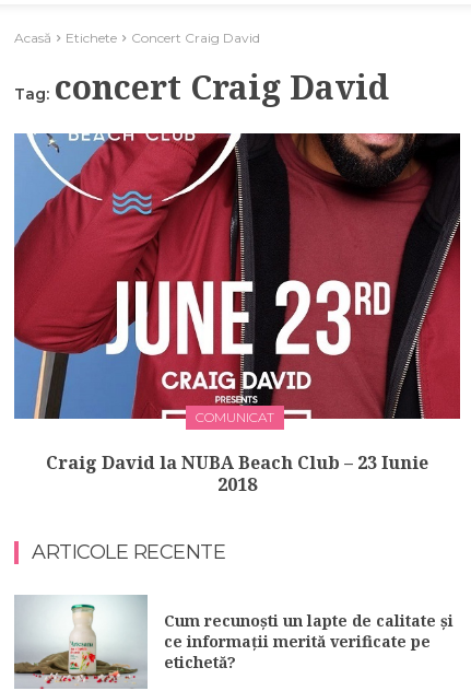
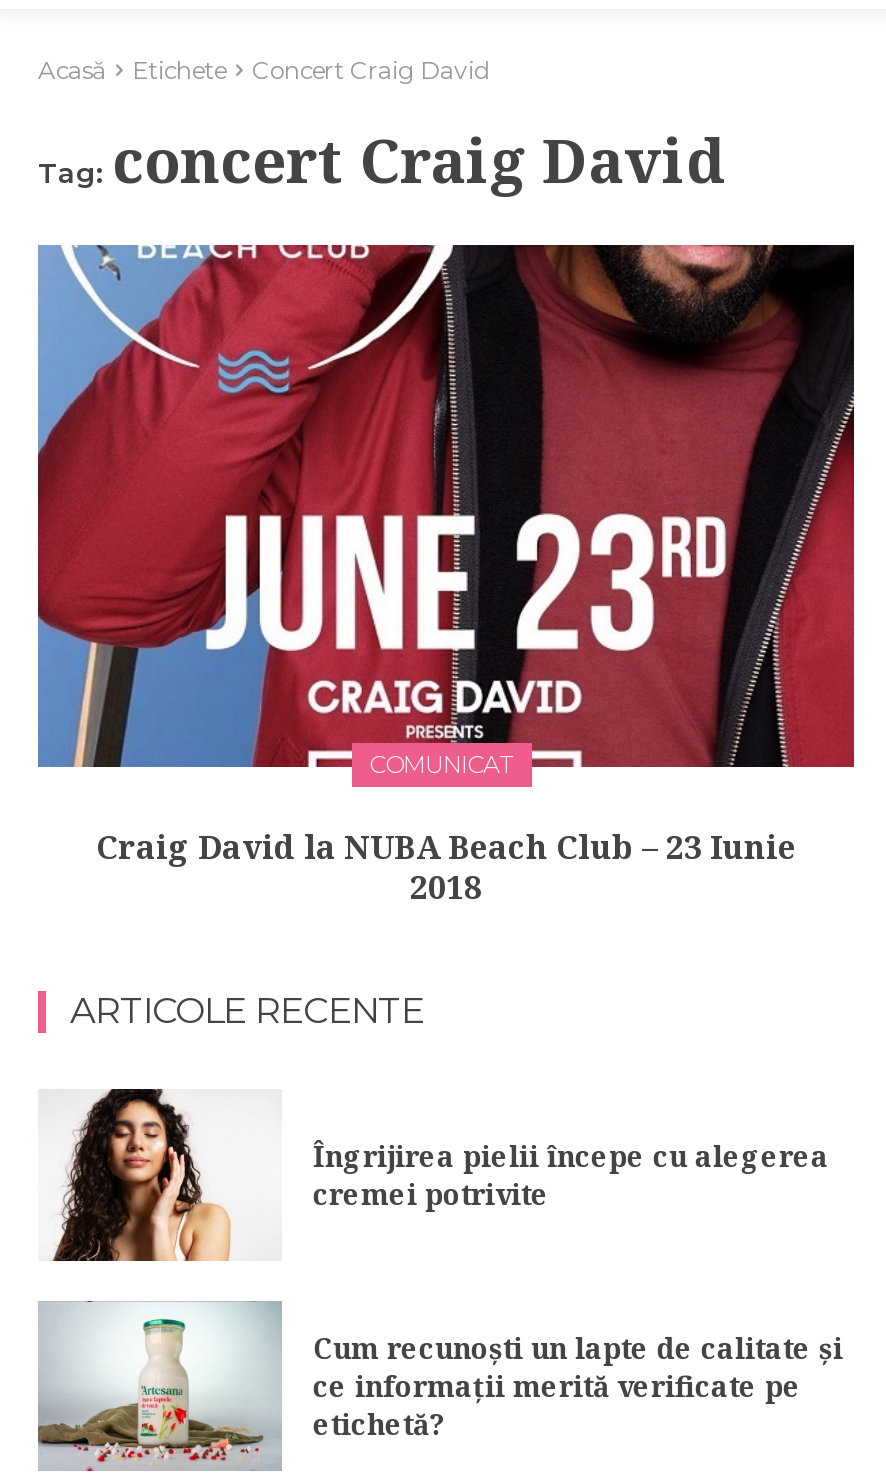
+ [image]

+ Îngrijirea pielii începe cu alegerea
+ cremei potrivite
